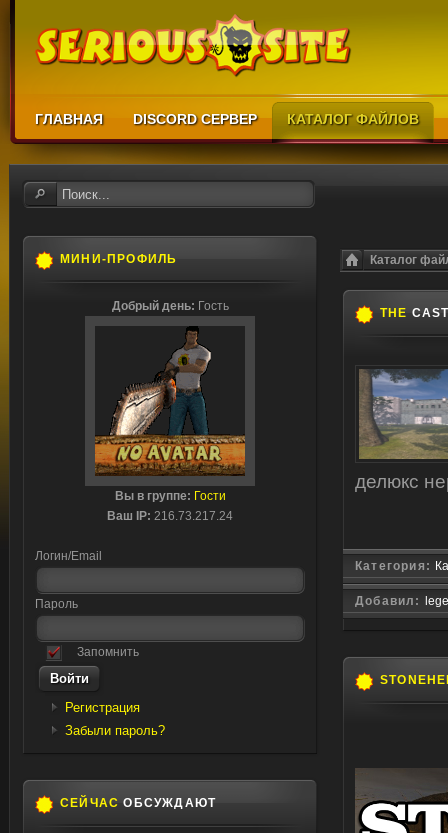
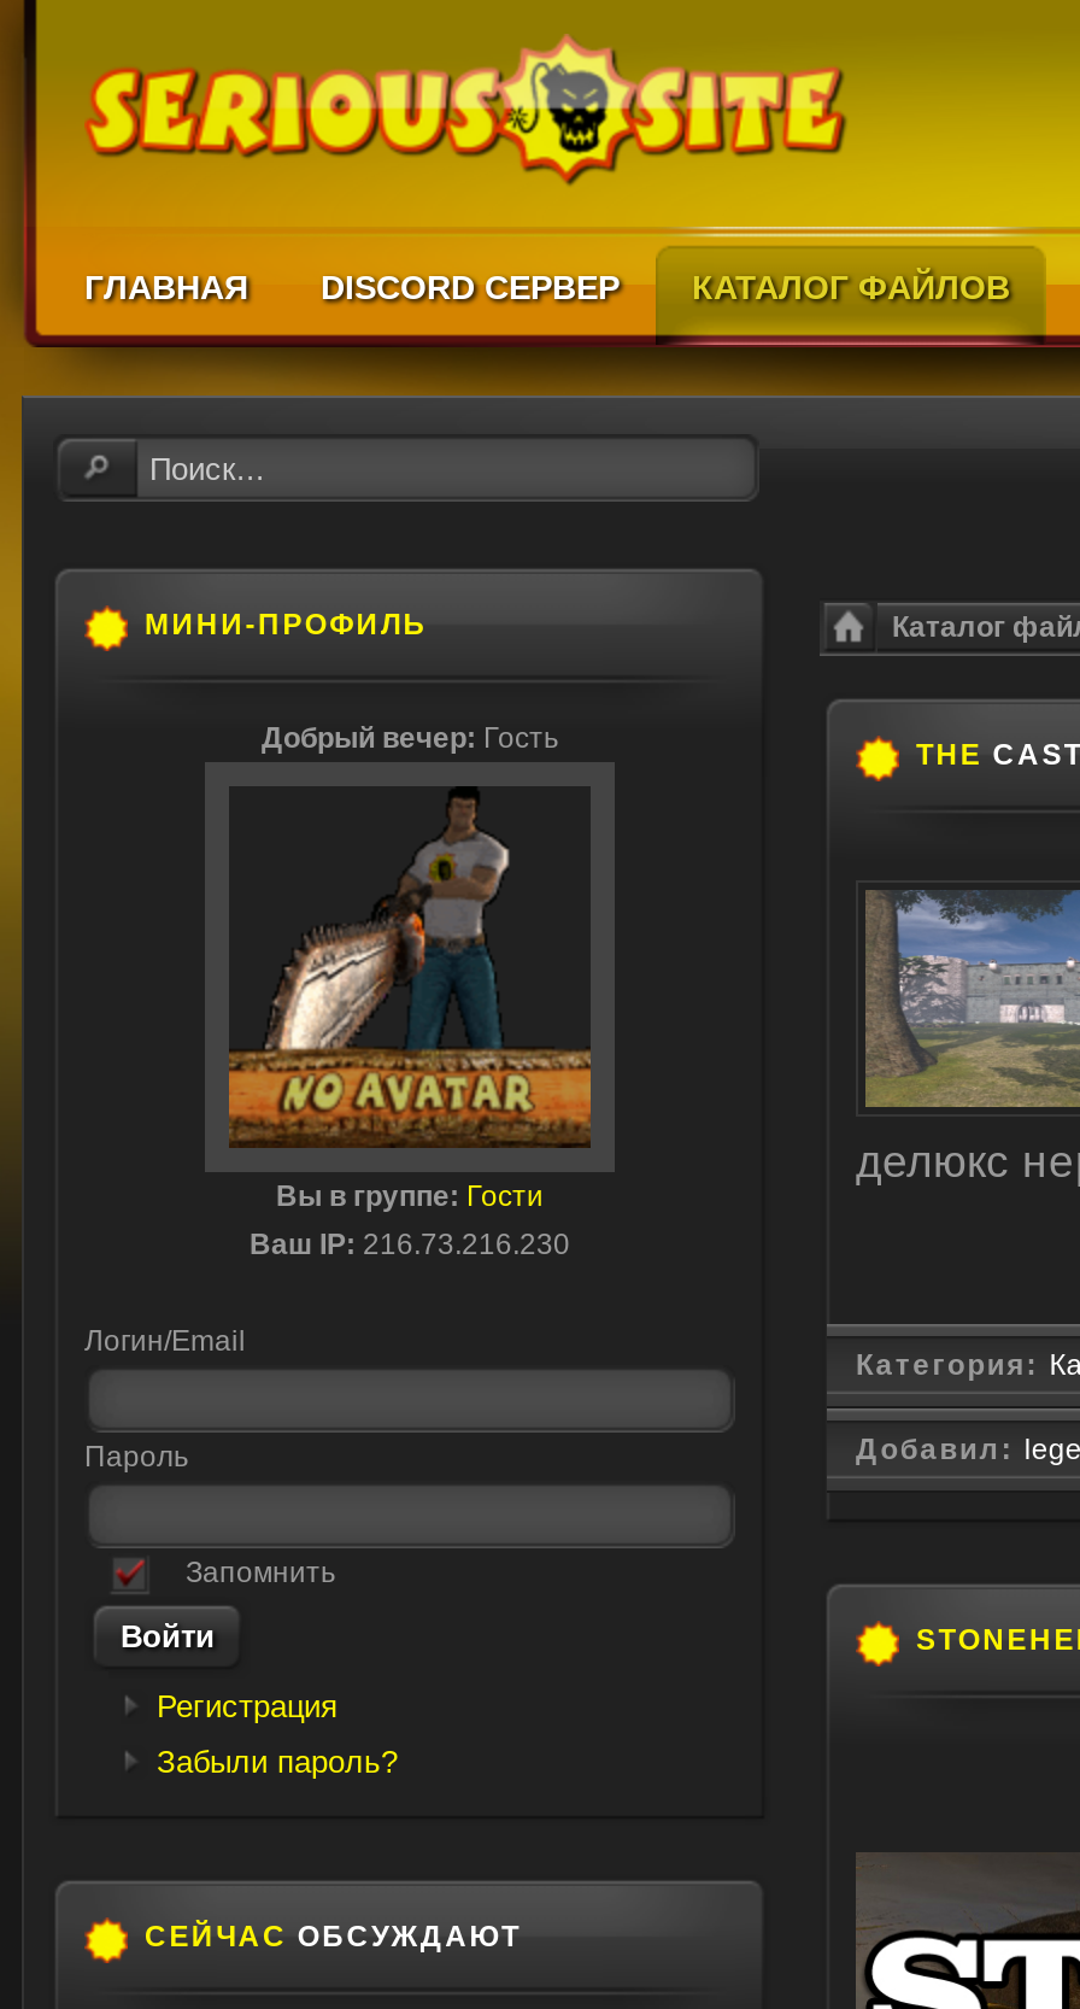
- Добрый день: Гость
+ Добрый вечер: Гость

- Ваш IP: 216.73.217.24
+ Ваш IP: 216.73.216.230
